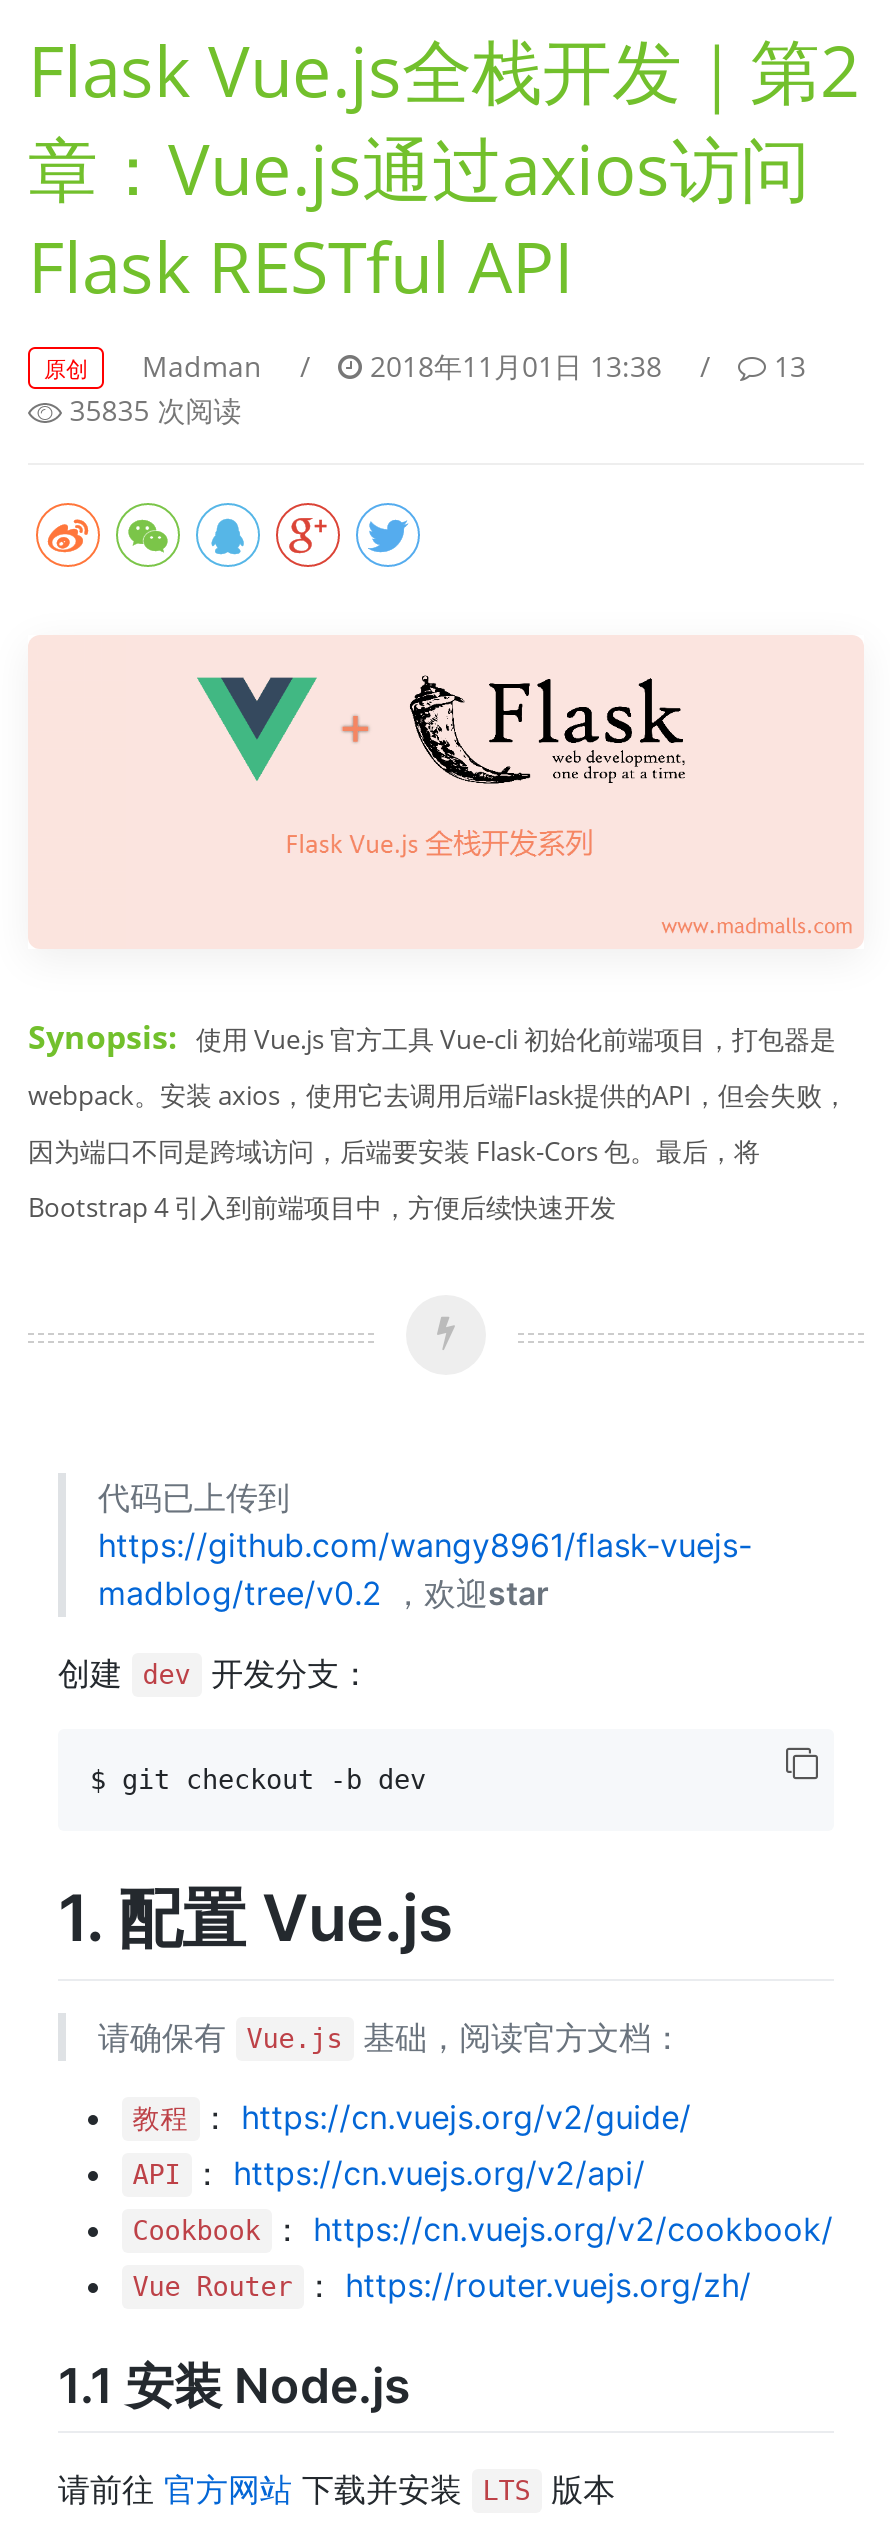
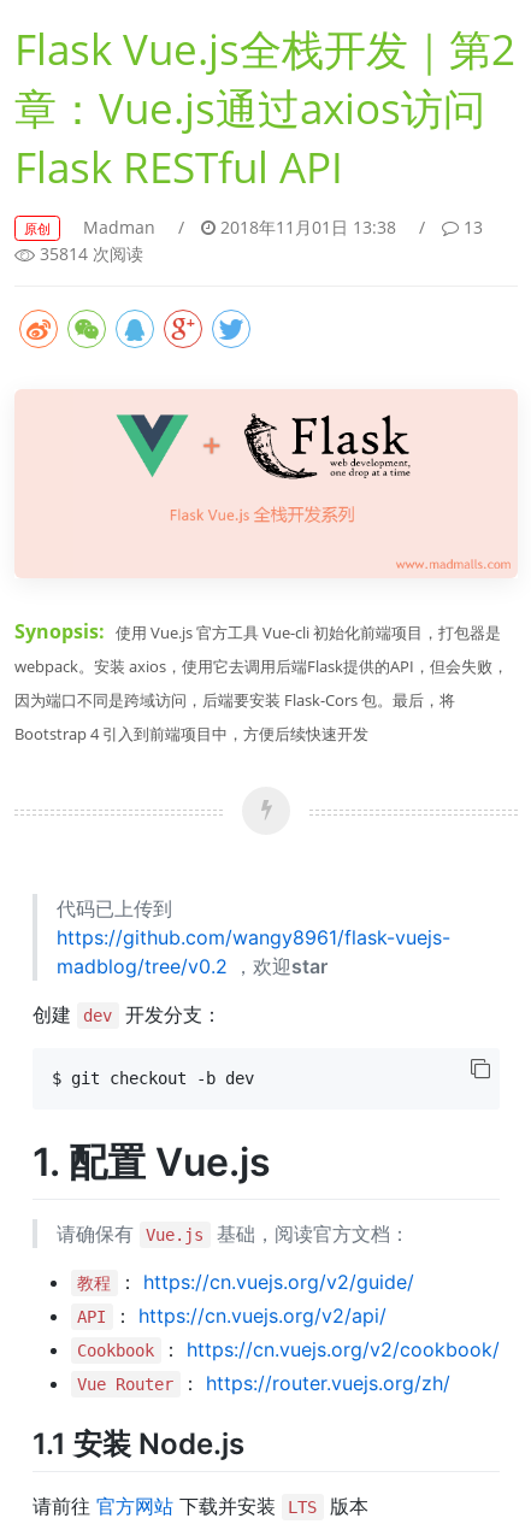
- 35835 次阅读
+ 35814 次阅读
